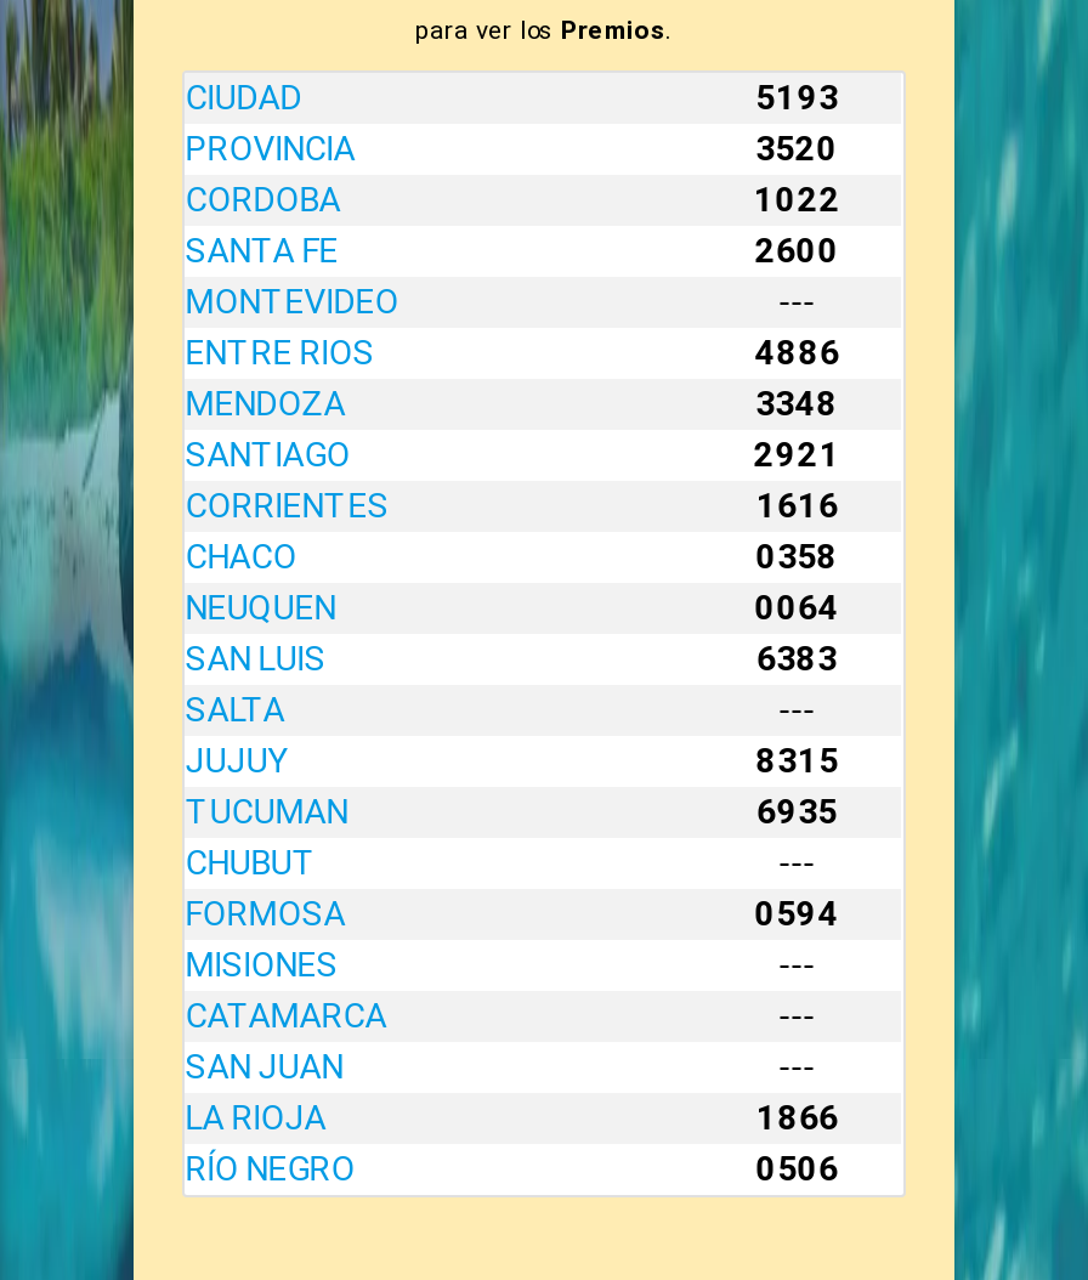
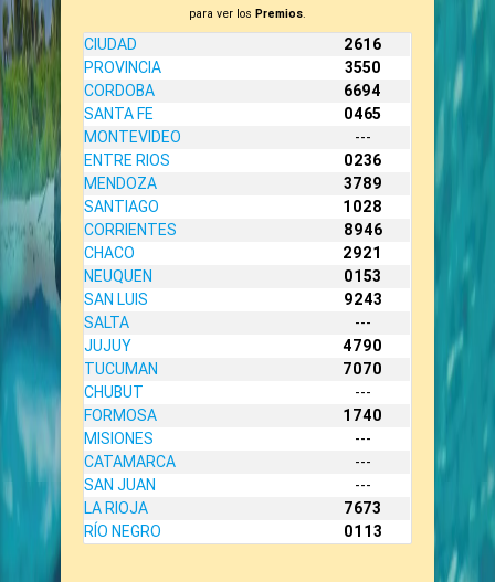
- 5193
+ 2616

- 3520
+ 3550

- 1022
+ 6694

- 2600
+ 0465

- 4886
+ 0236

- 3348
+ 3789

- 2921
+ 1028

- 1616
+ 8946

- 0358
+ 2921

- 0064
+ 0153

- 6383
+ 9243

- 8315
+ 4790

- 6935
+ 7070

- 0594
+ 1740

- 1866
+ 7673

- 0506
+ 0113
